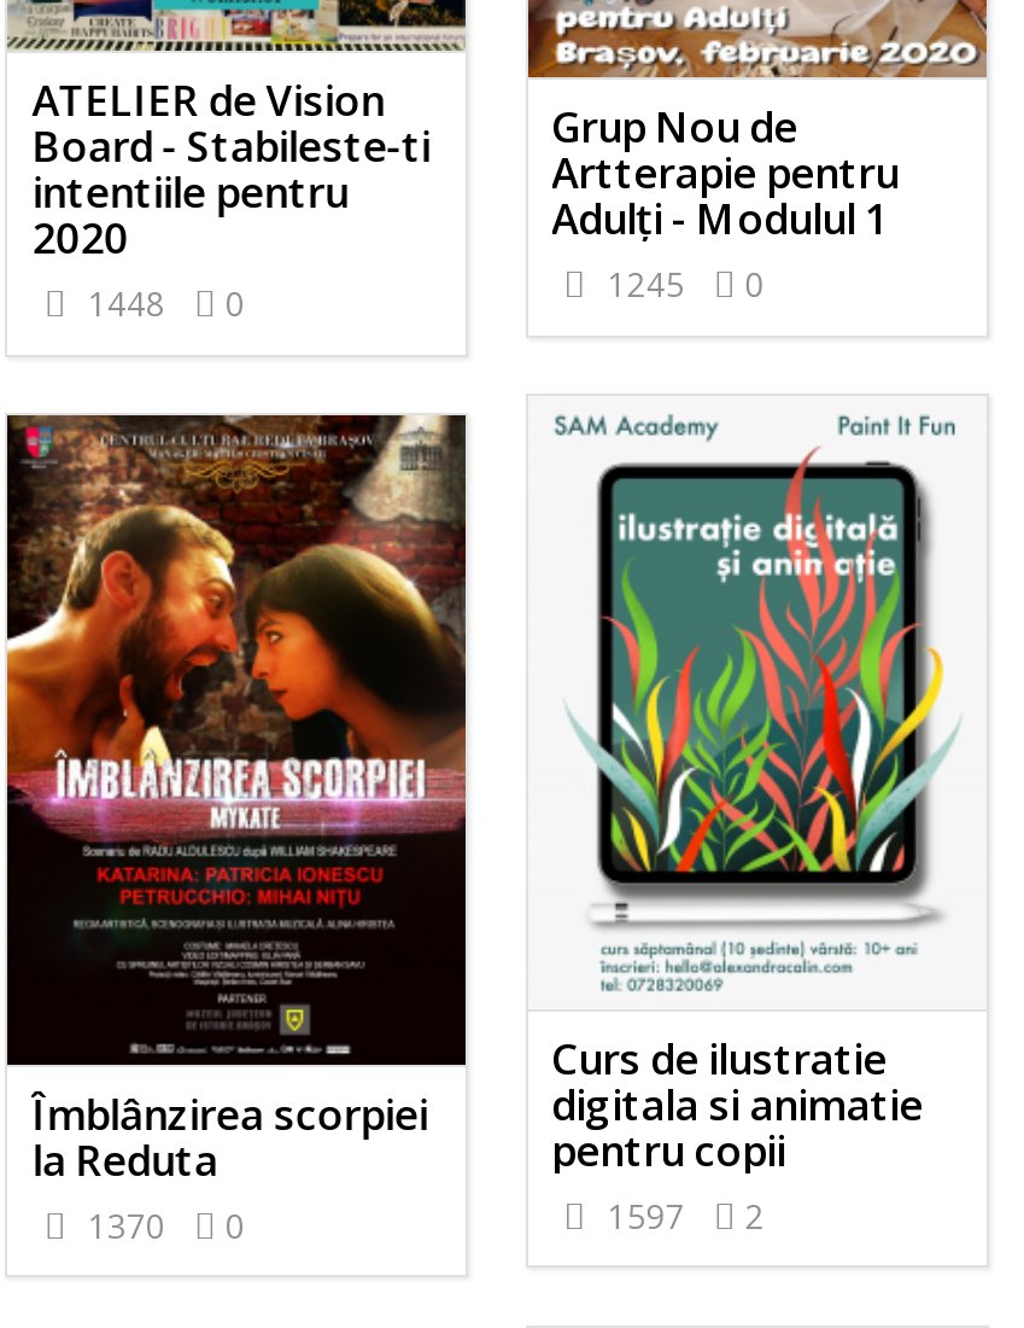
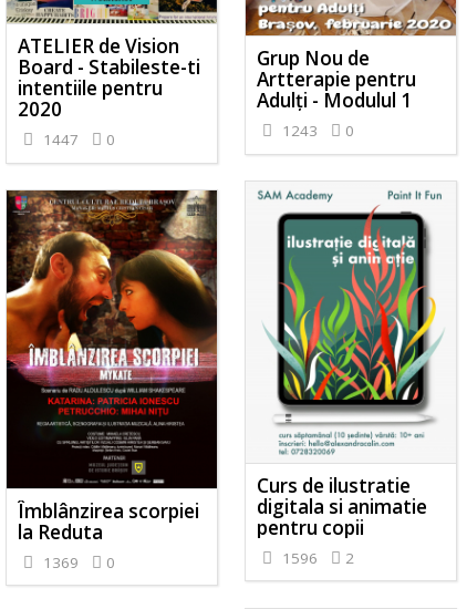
- 1245 0
+ 1243 0

- 1448 0
+ 1447 0

- 1370 0
+ 1369 0

- 1597 2
+ 1596 2
